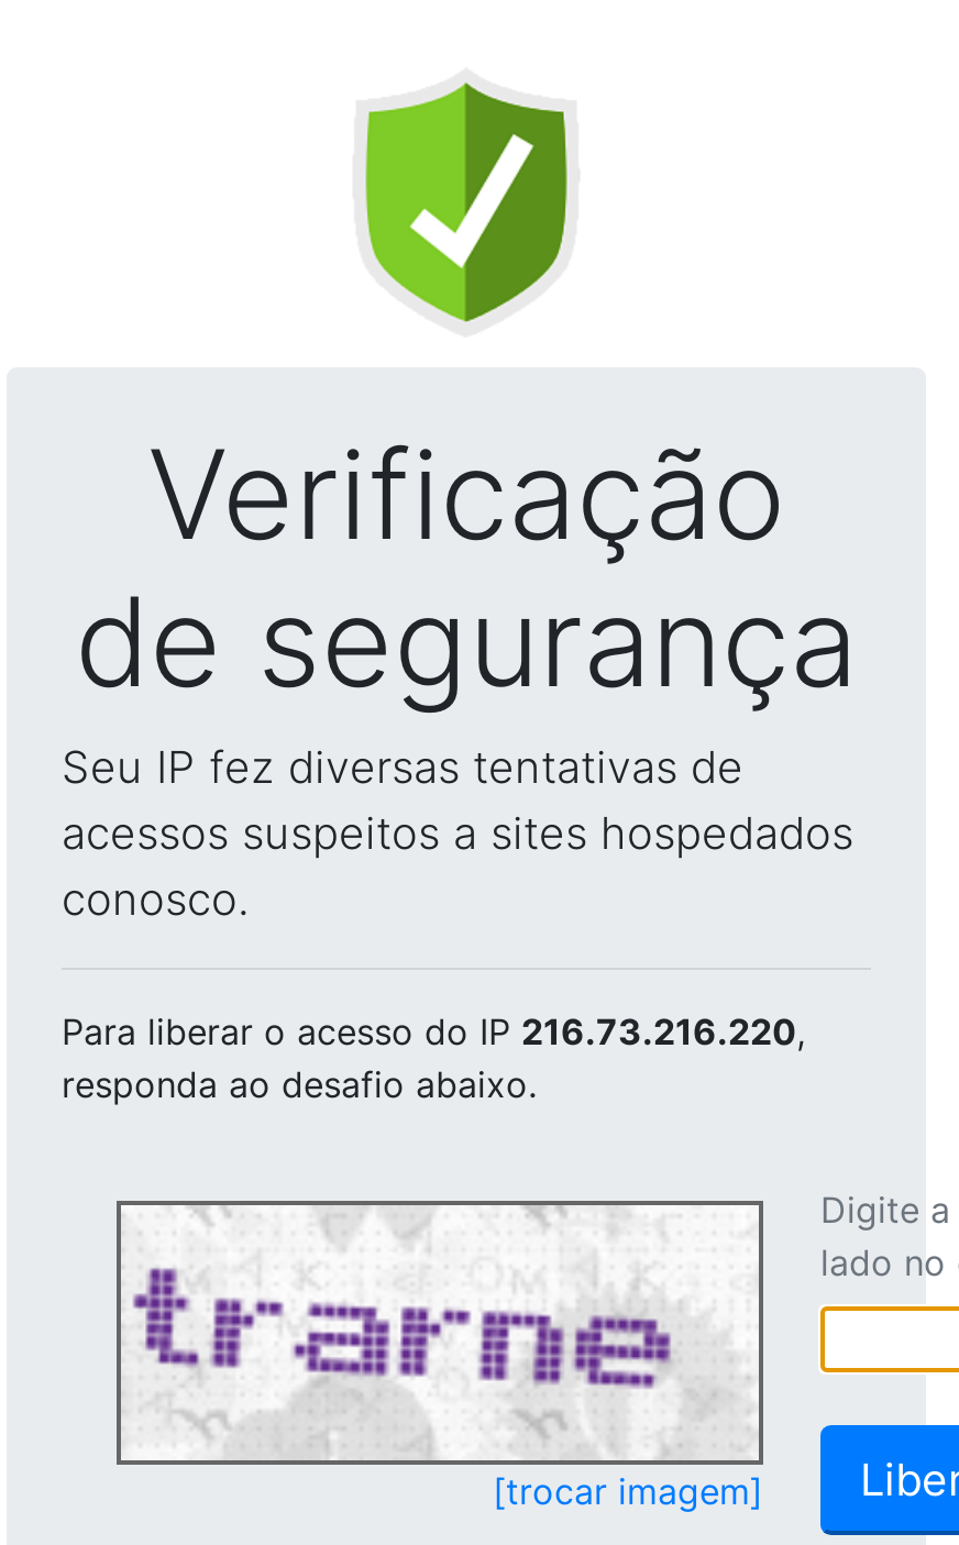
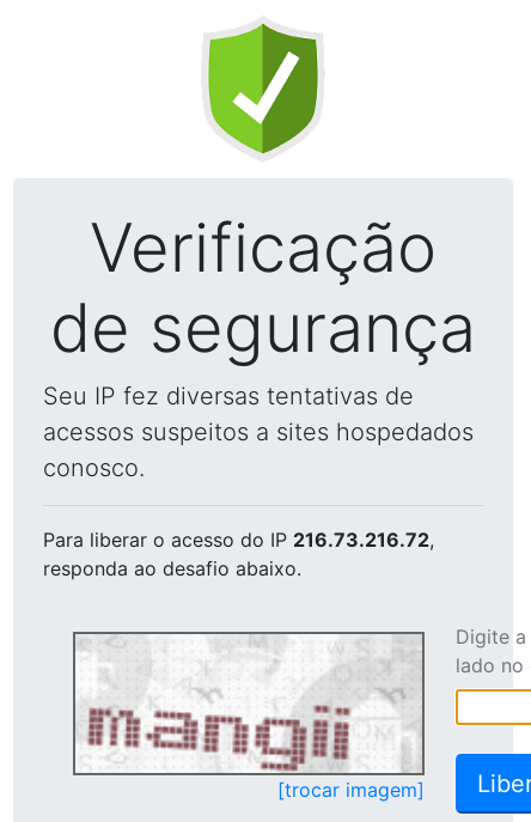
- Para liberar o acesso do IP 216.73.216.220,
+ Para liberar o acesso do IP 216.73.216.72,

- [image]
+ [image]
